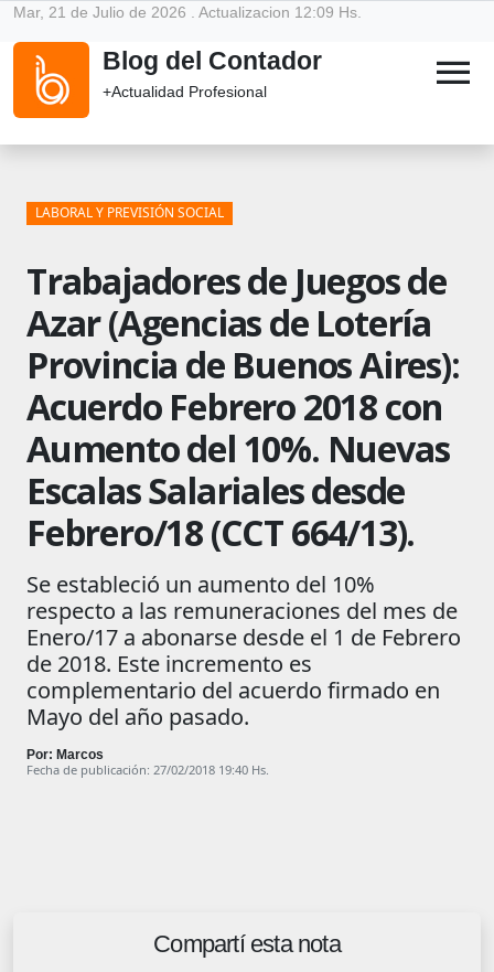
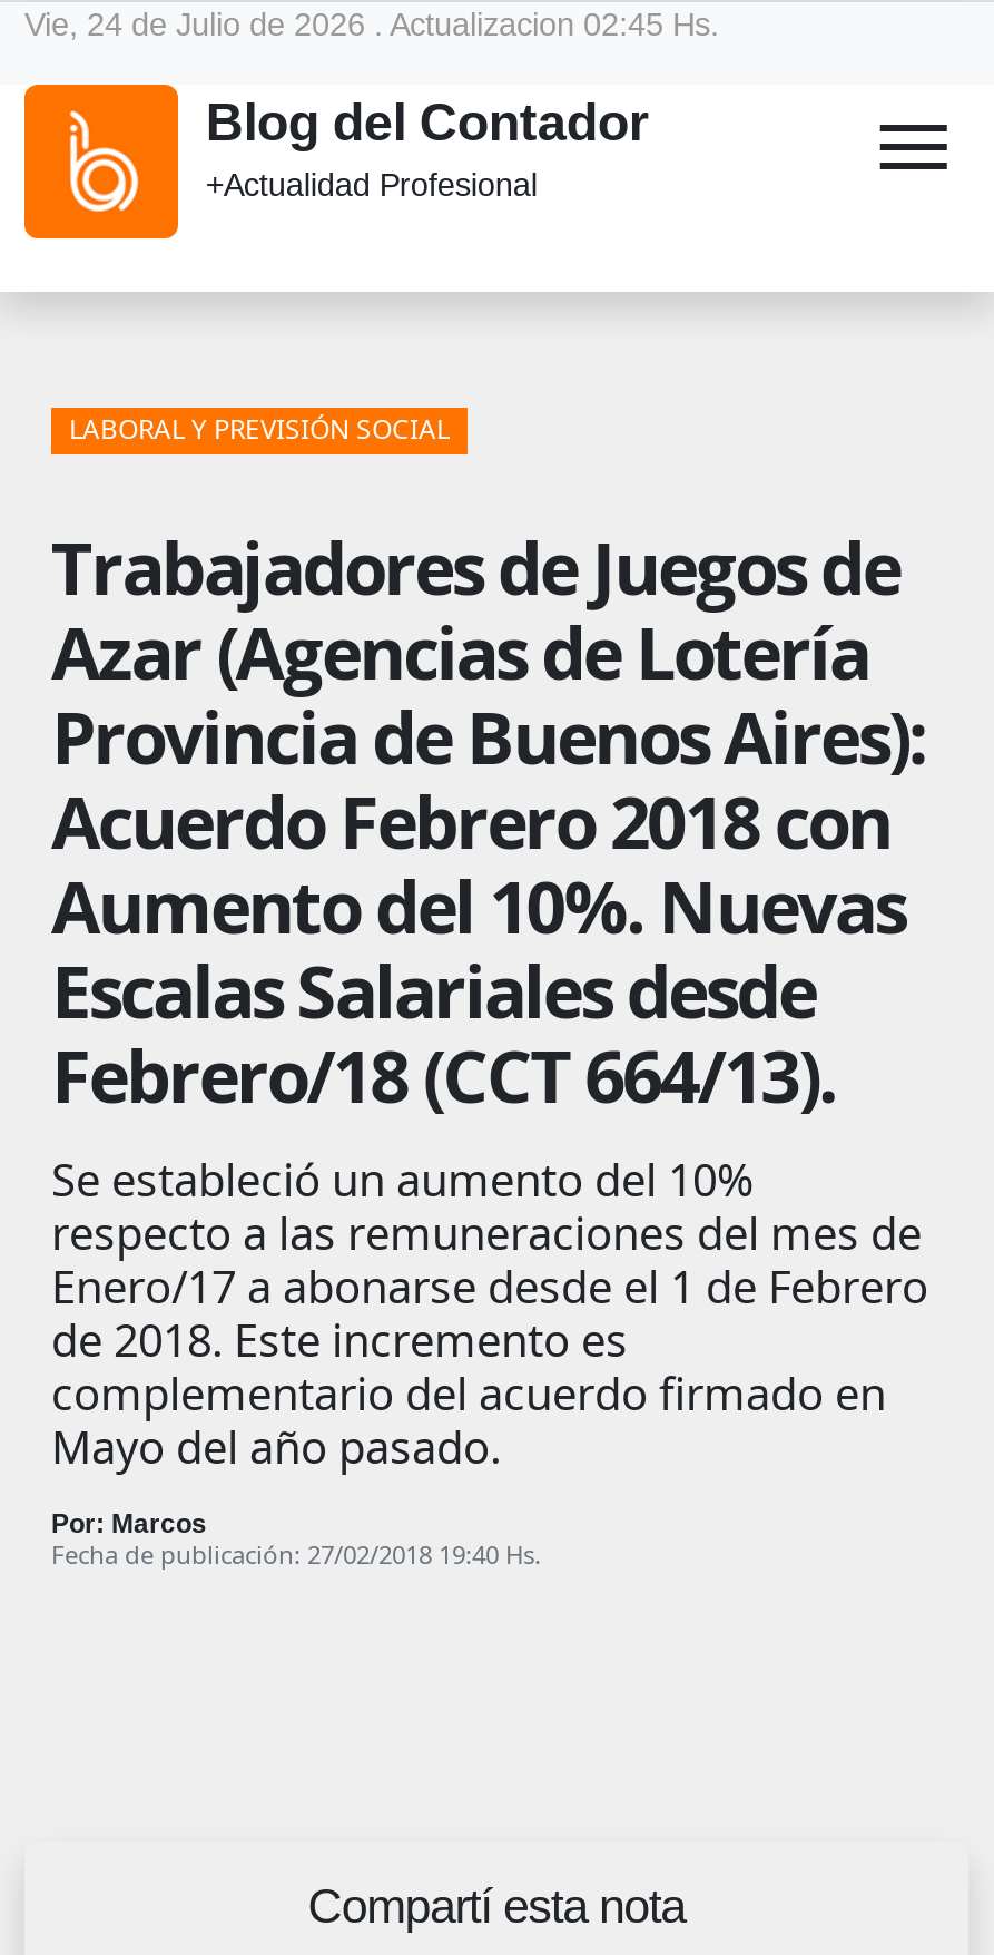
- Mar, 21 de Julio de 2026 . Actualizacion 12:09 Hs.
+ Vie, 24 de Julio de 2026 . Actualizacion 02:45 Hs.
